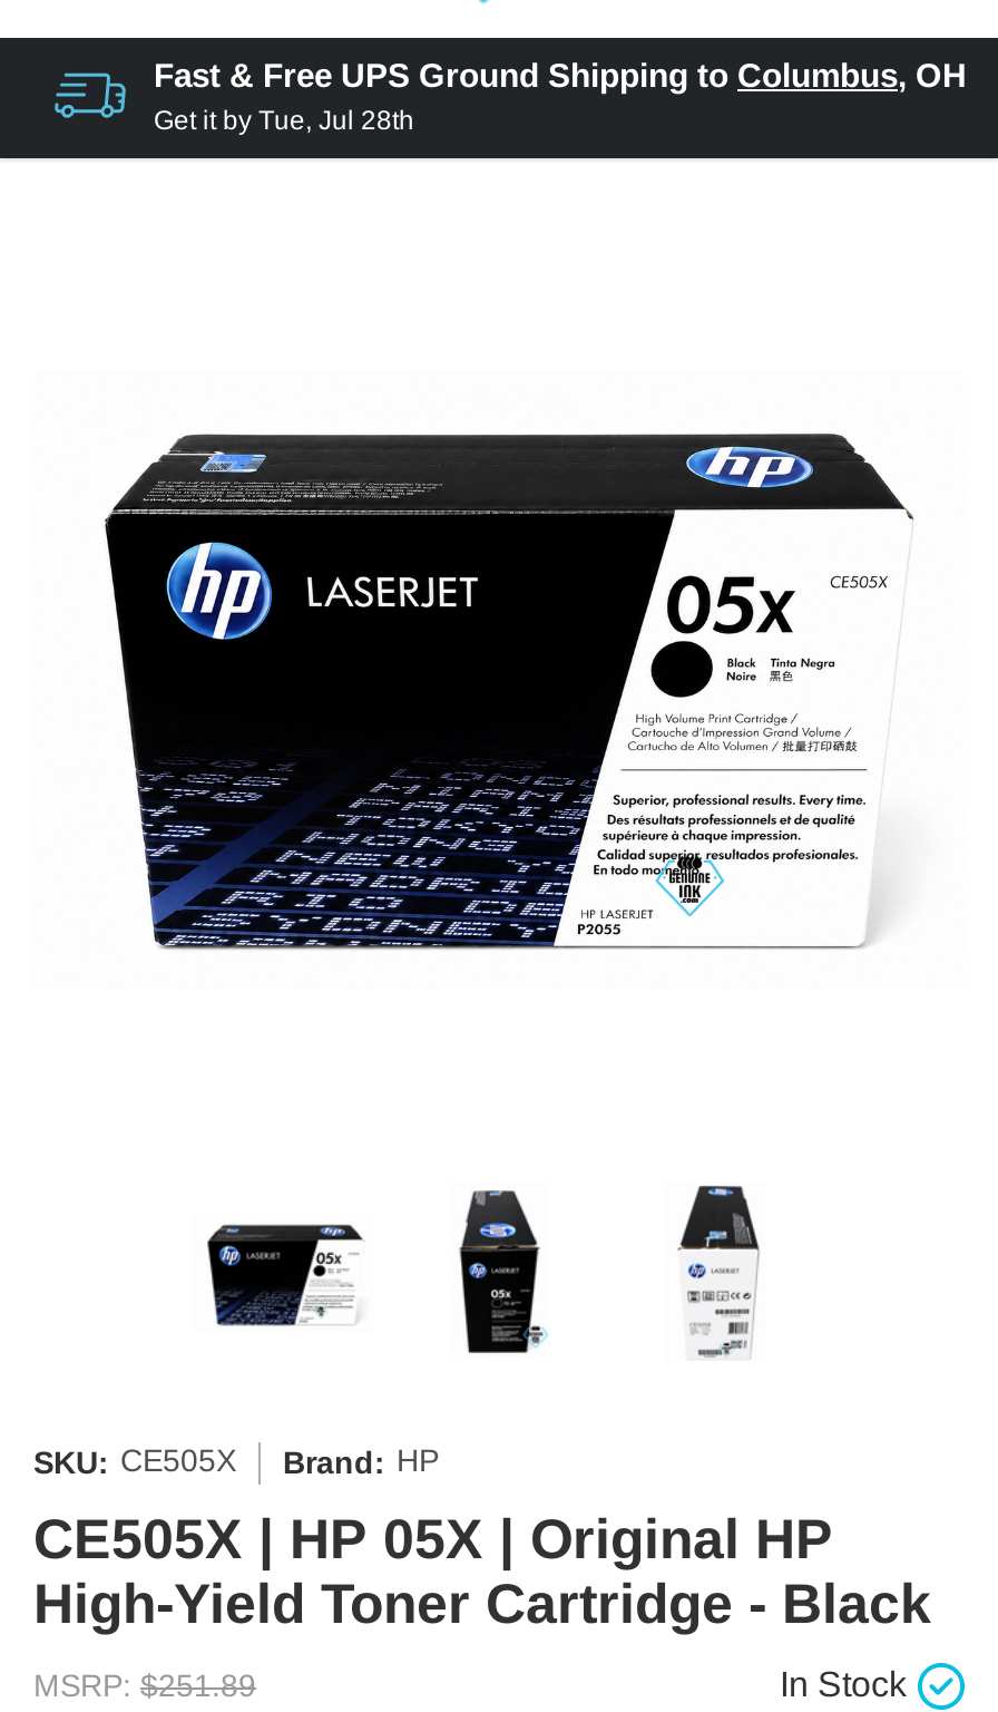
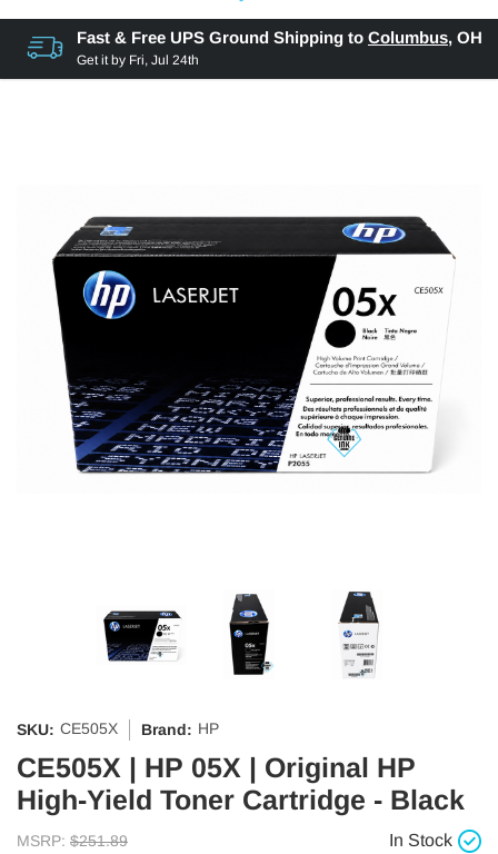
- Get it by Tue, Jul 28th
+ Get it by Fri, Jul 24th
